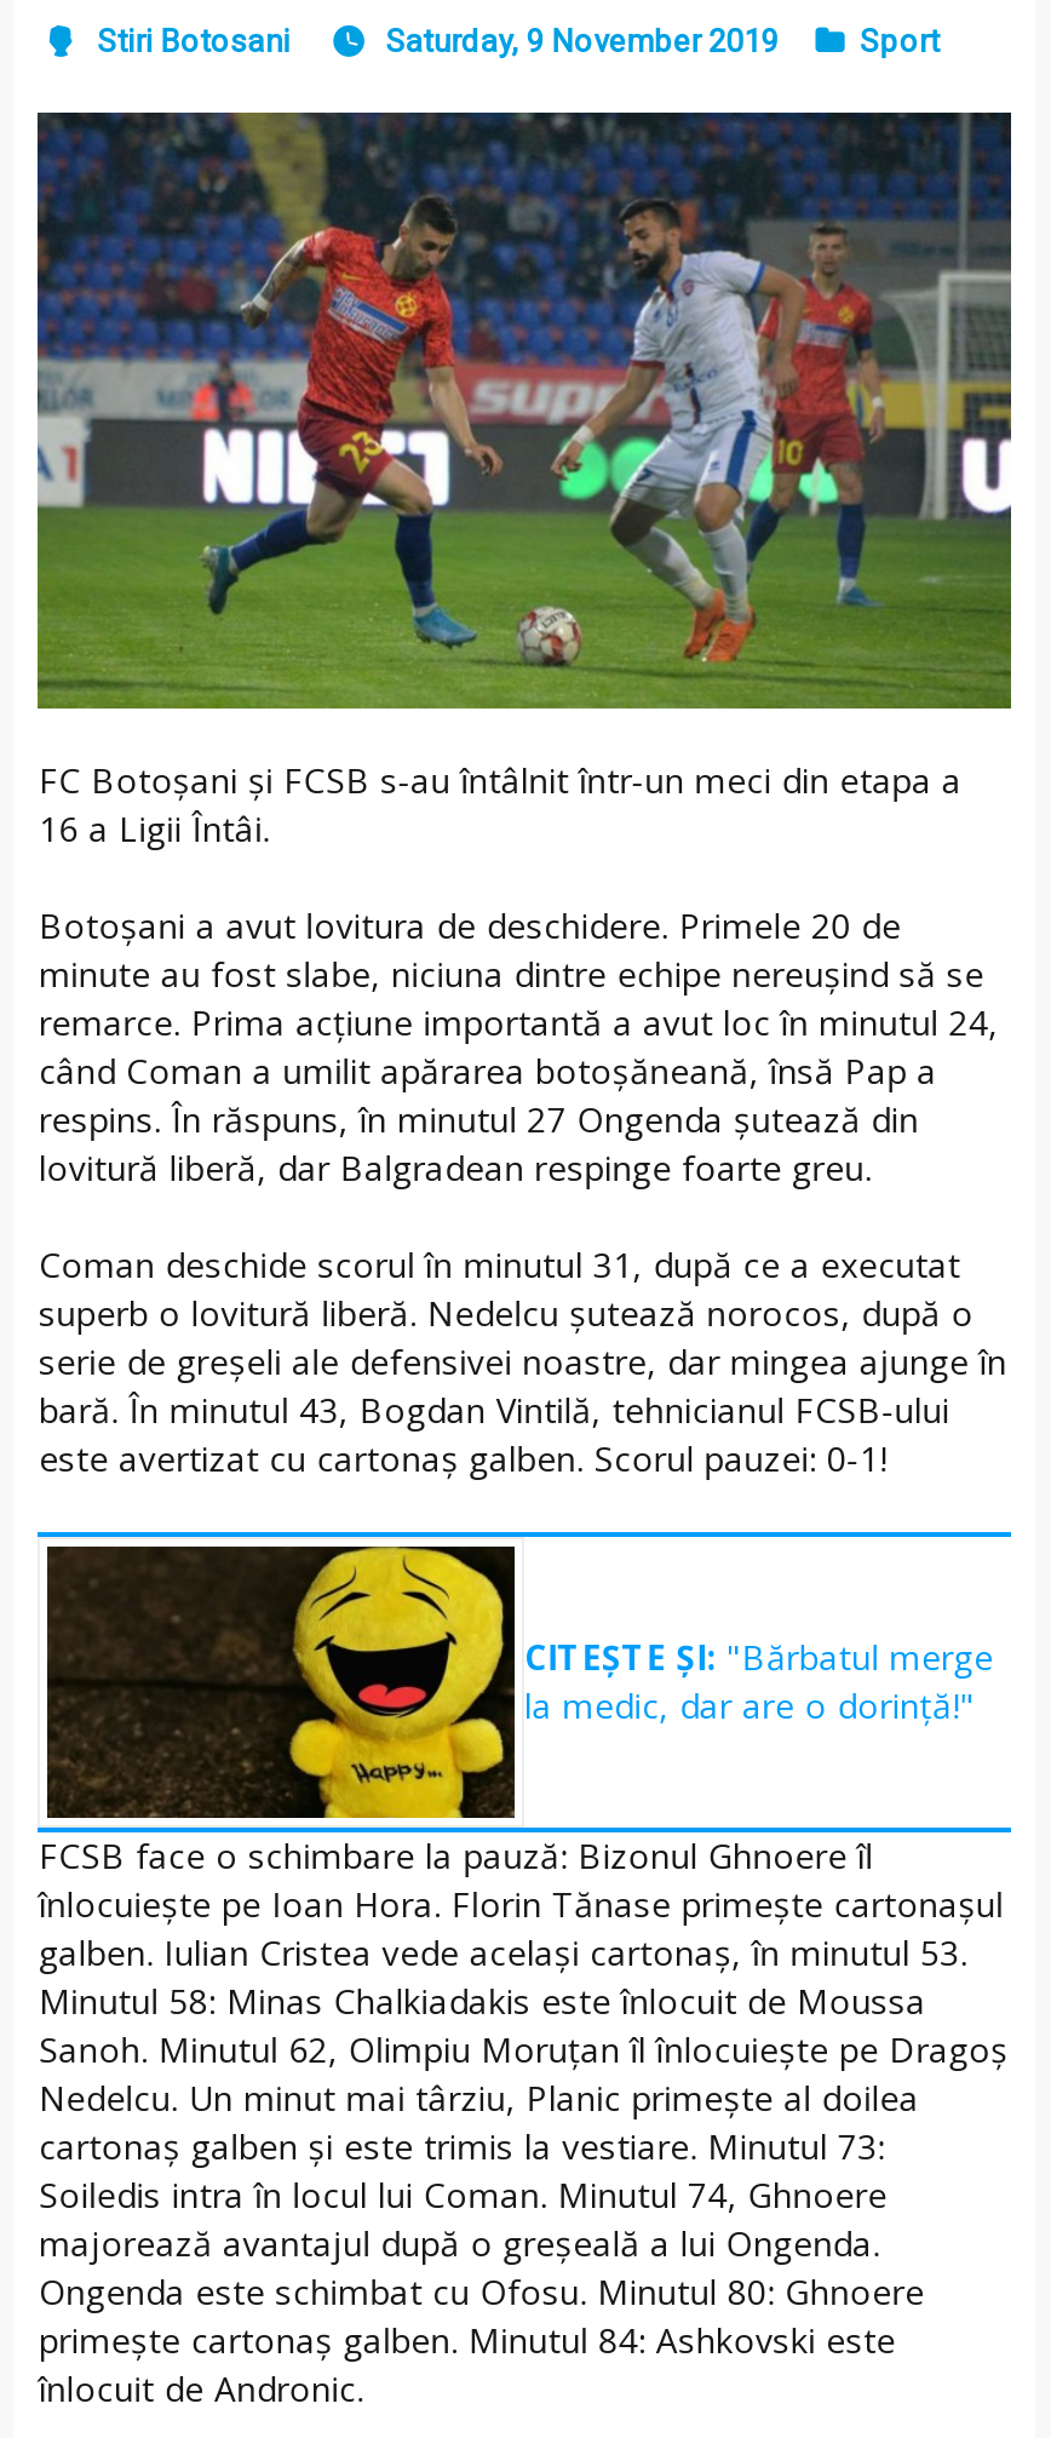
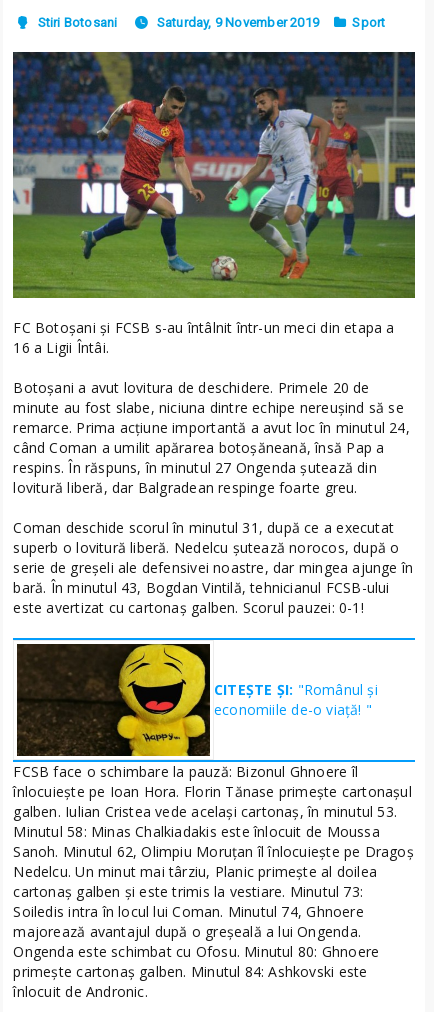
- CITEȘTE ȘI: "Bărbatul merge
- la medic, dar are o dorință!"
+ CITEȘTE ȘI: "Românul și
+ economiile de-o viață! "
